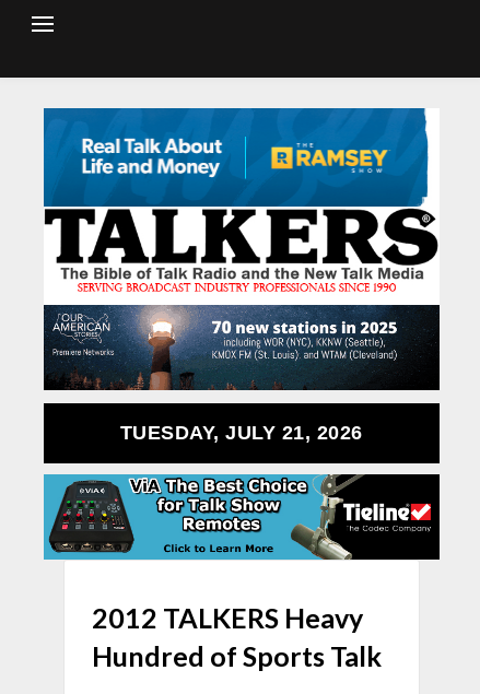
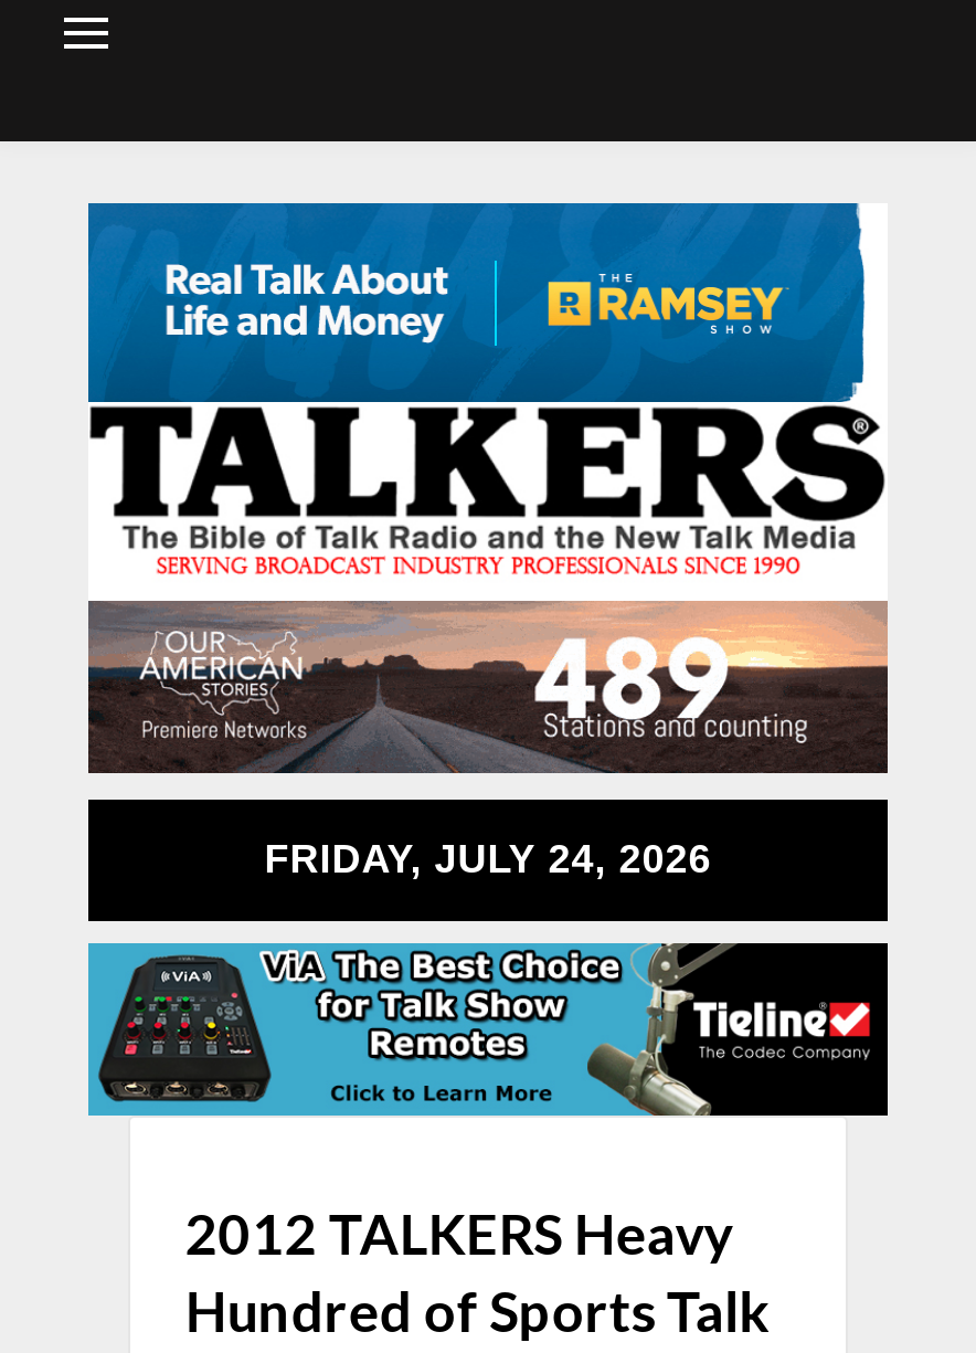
- [image]
- TUESDAY, JULY 21, 2026
+ [image]
+ FRIDAY, JULY 24, 2026
